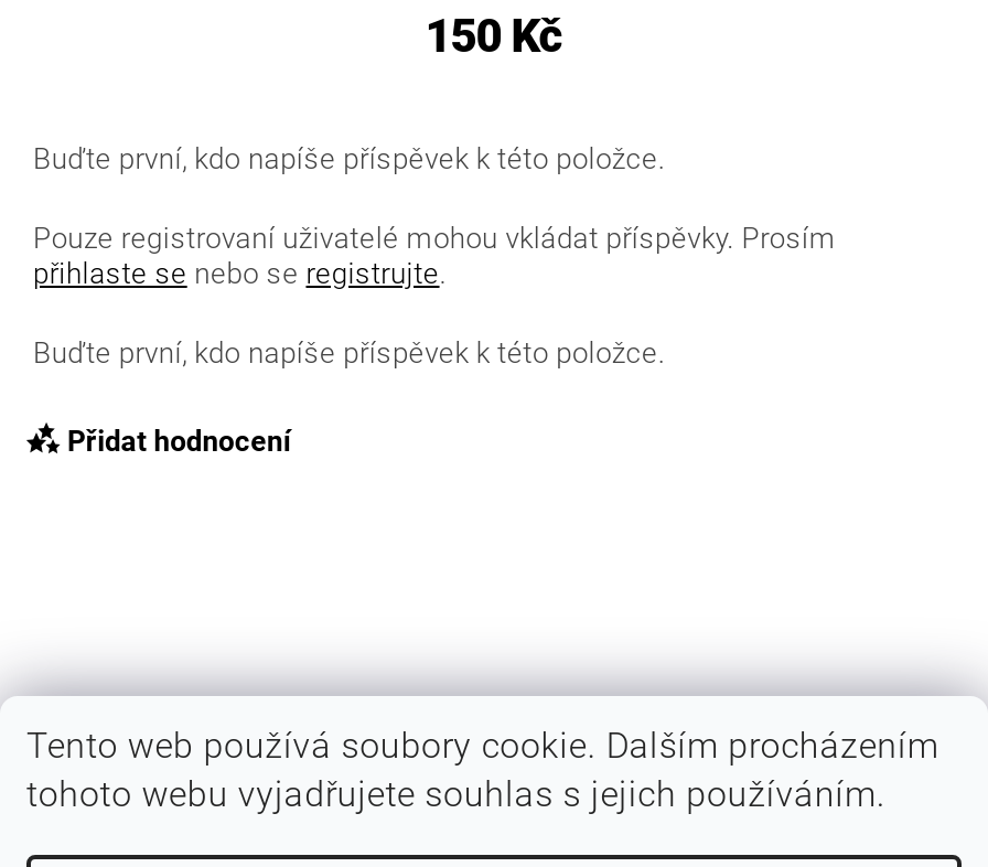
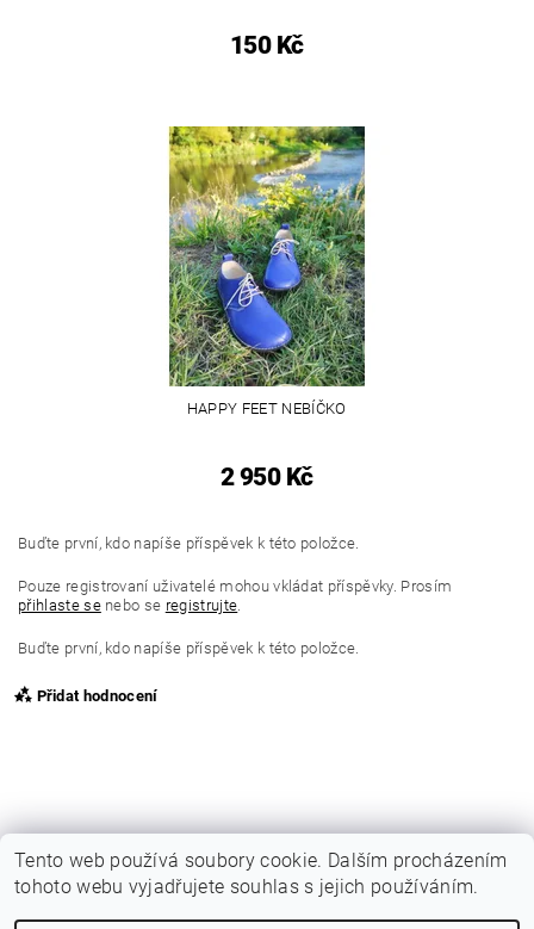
+ [image]
+ HAPPY FEET NEBÍČKO
+ 2 950 Kč
